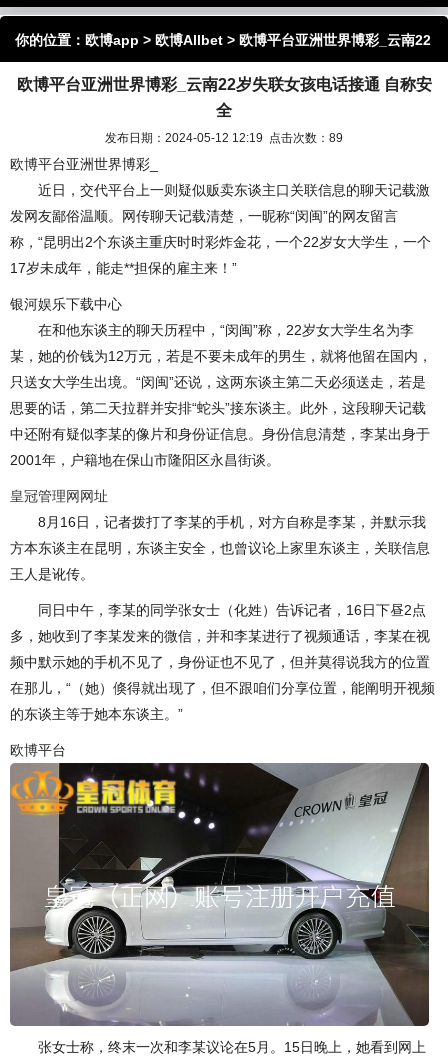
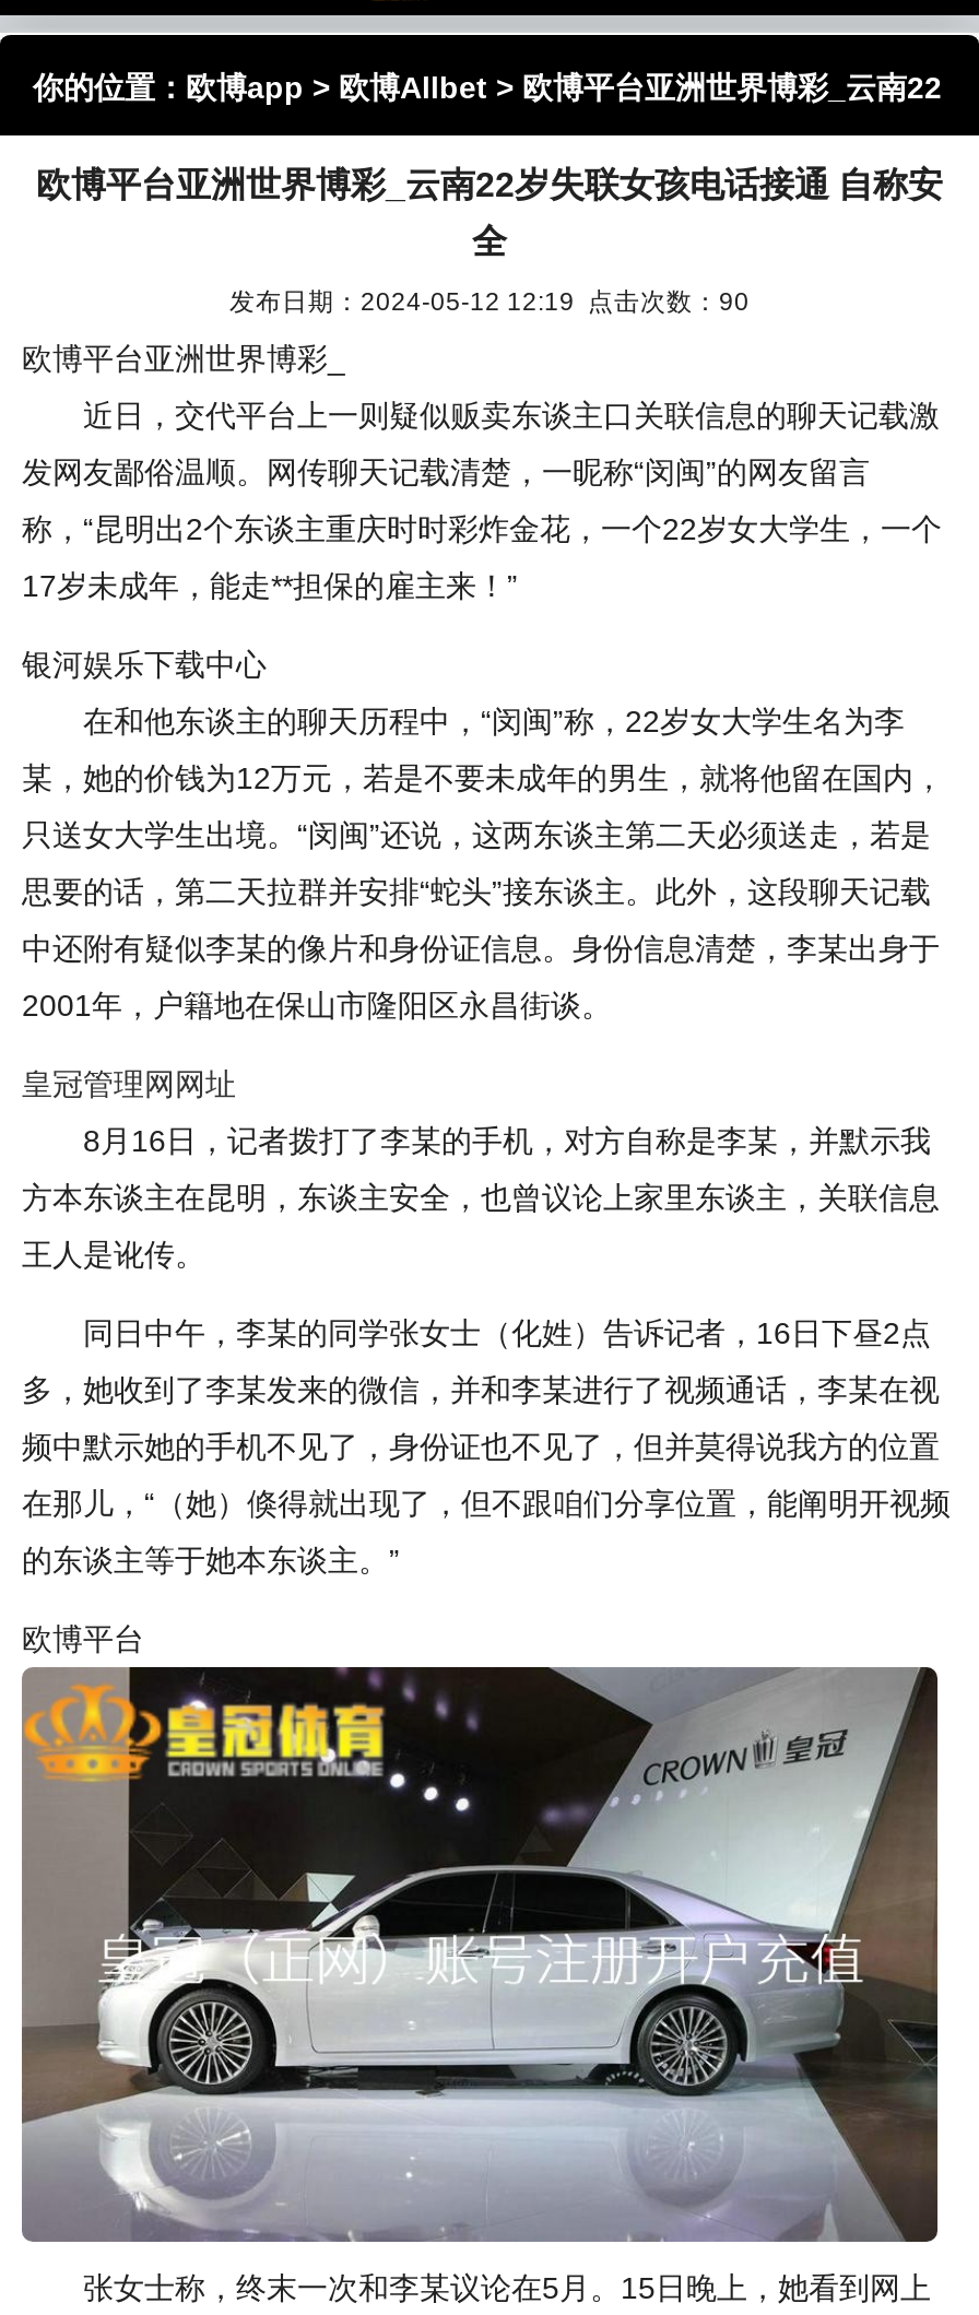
- 发布日期：2024-05-12 12:19 点击次数：89
+ 发布日期：2024-05-12 12:19 点击次数：90
